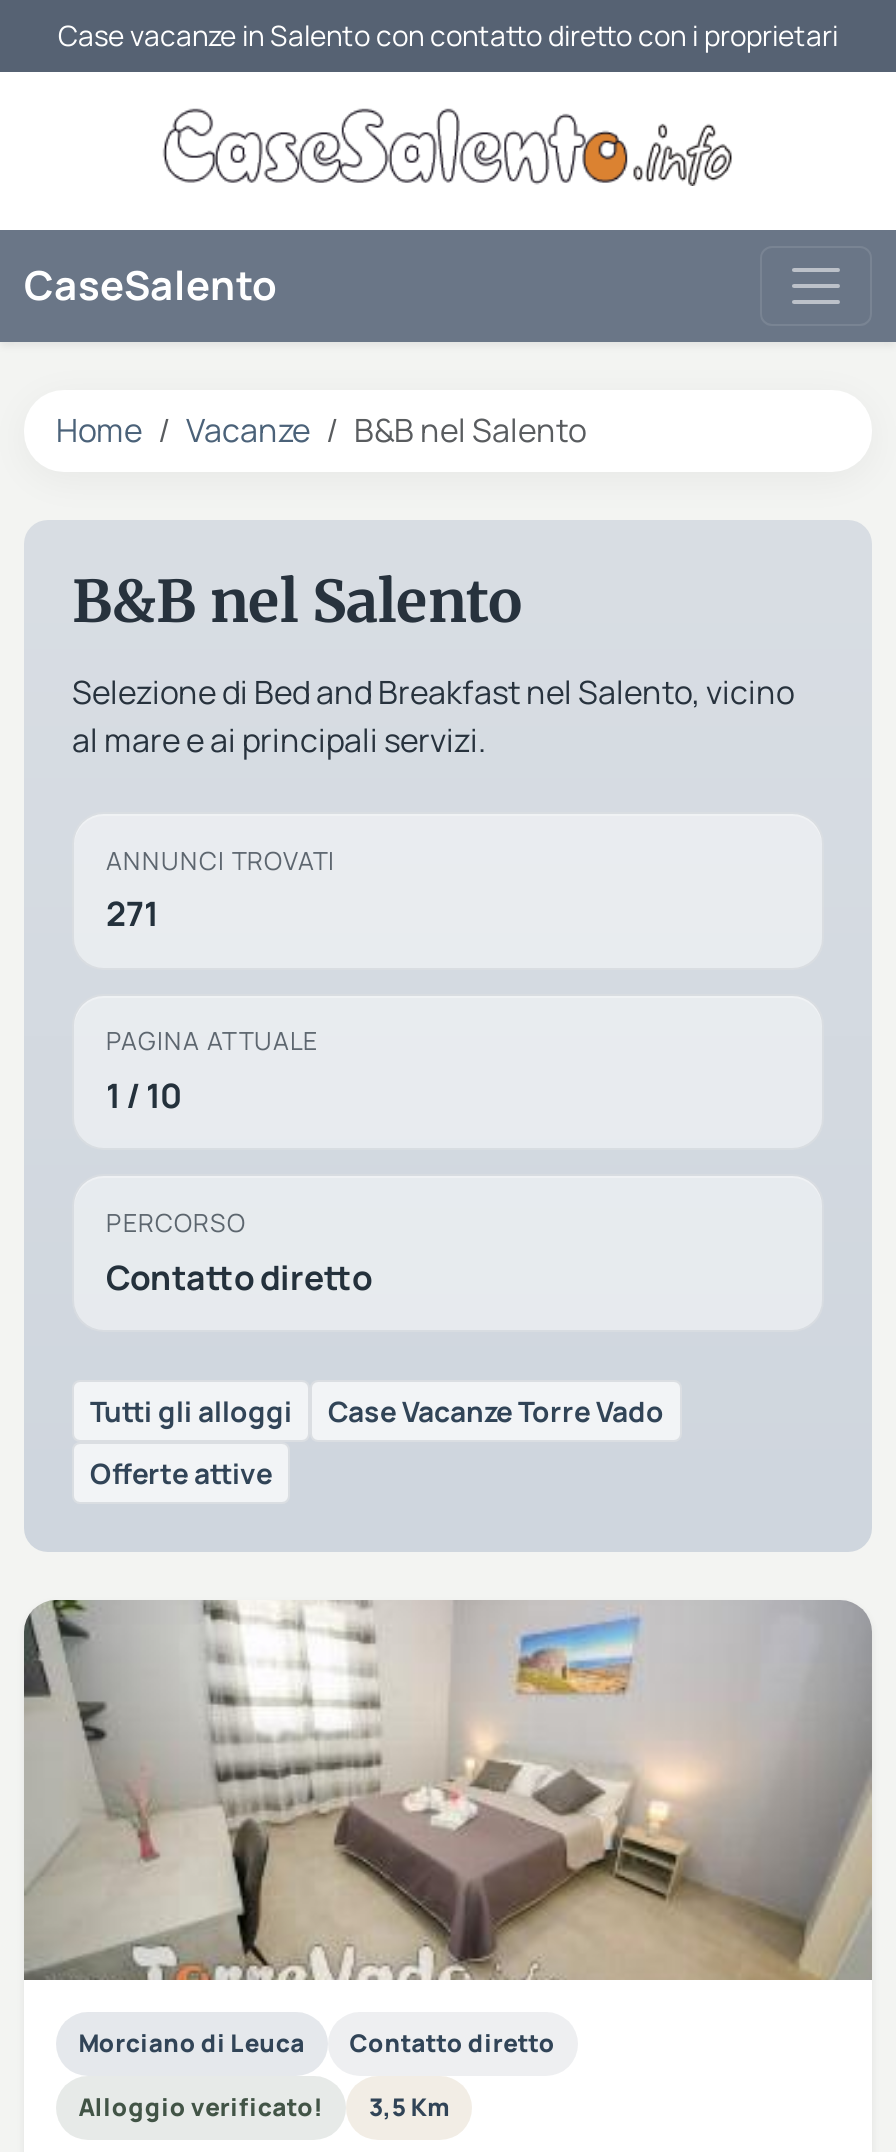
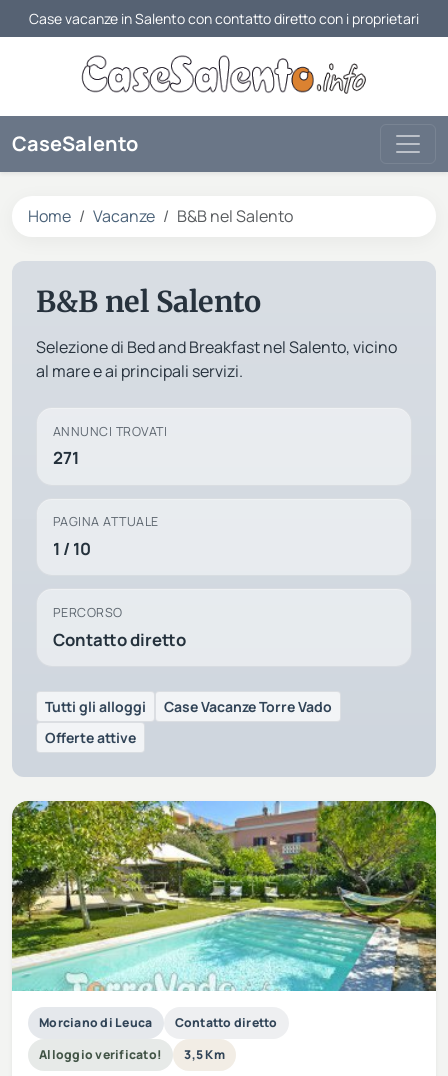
- [image]
+ [image]
